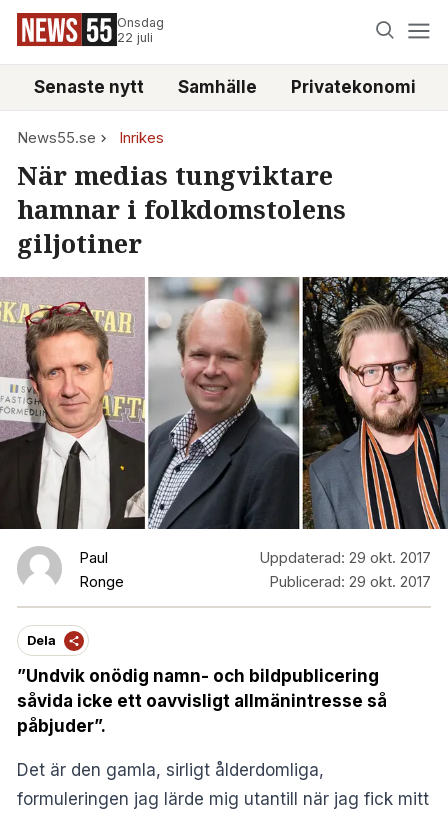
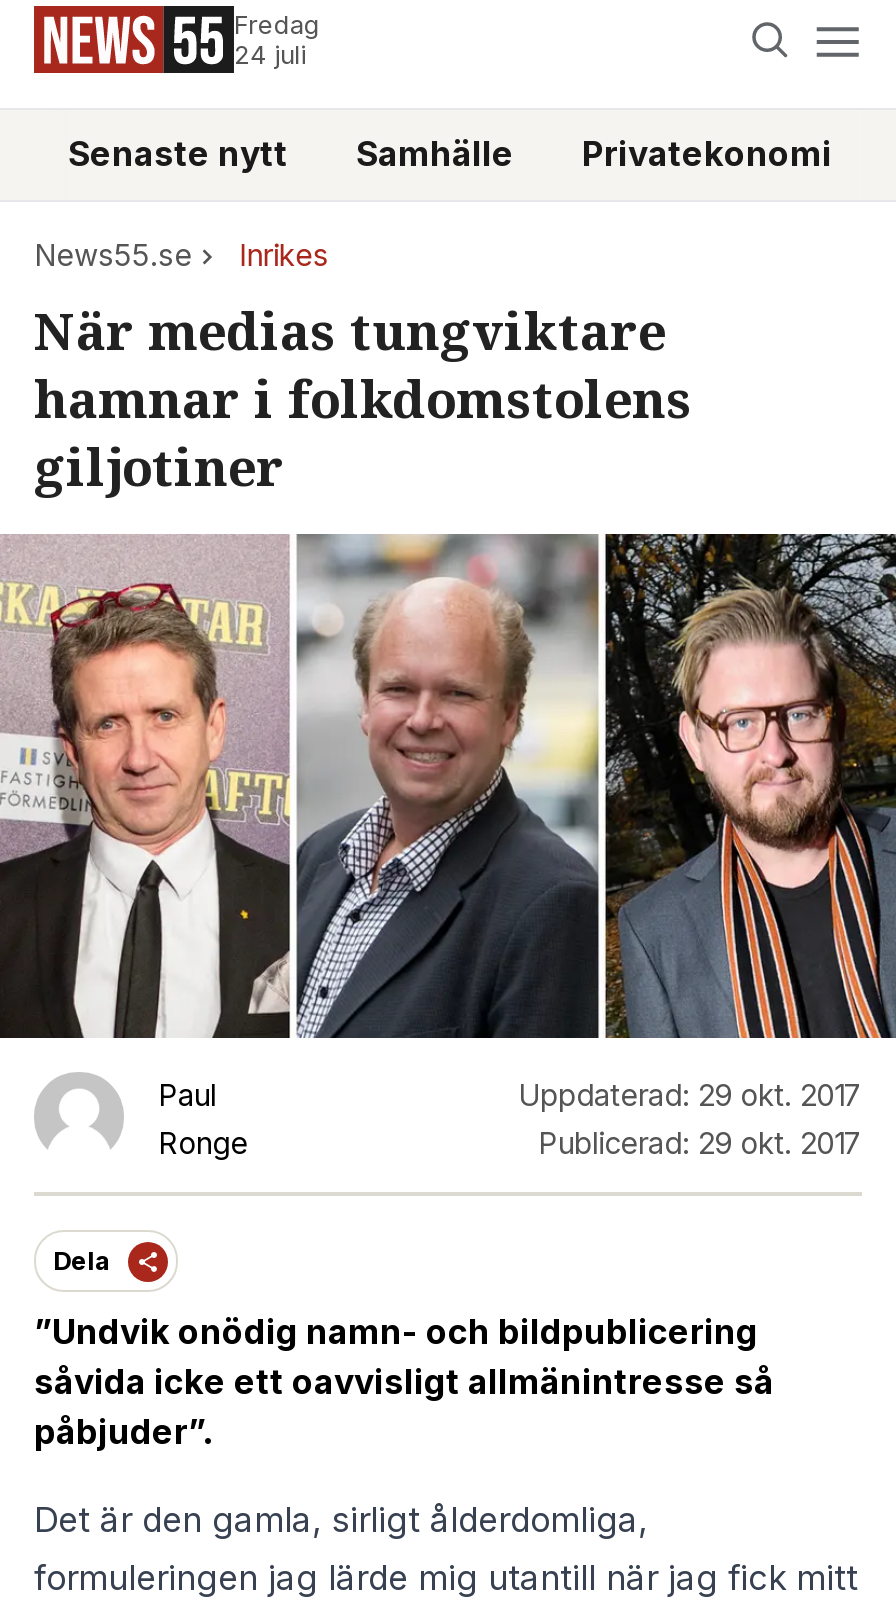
- Onsdag
- 22 juli
+ Fredag
+ 24 juli
